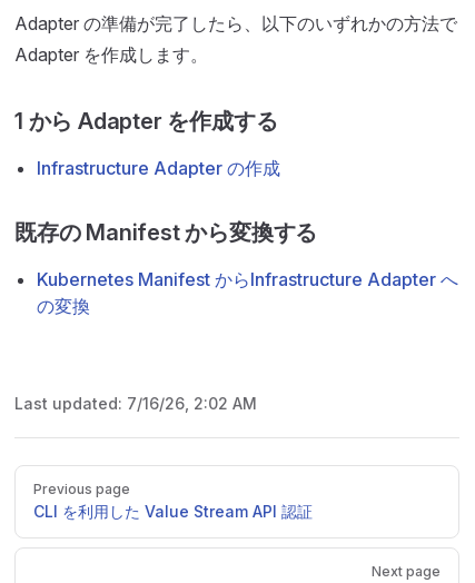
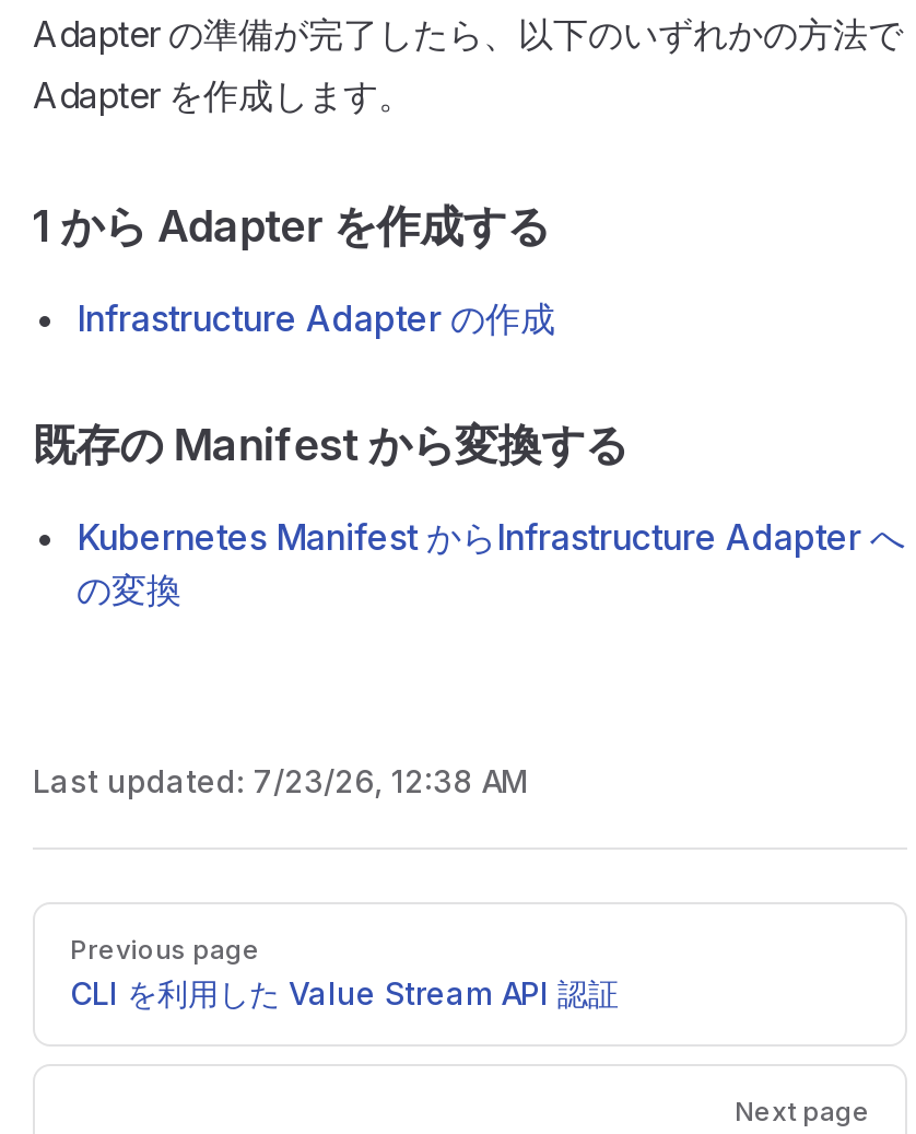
- Last updated: 7/16/26, 2:02 AM
+ Last updated: 7/23/26, 12:38 AM
